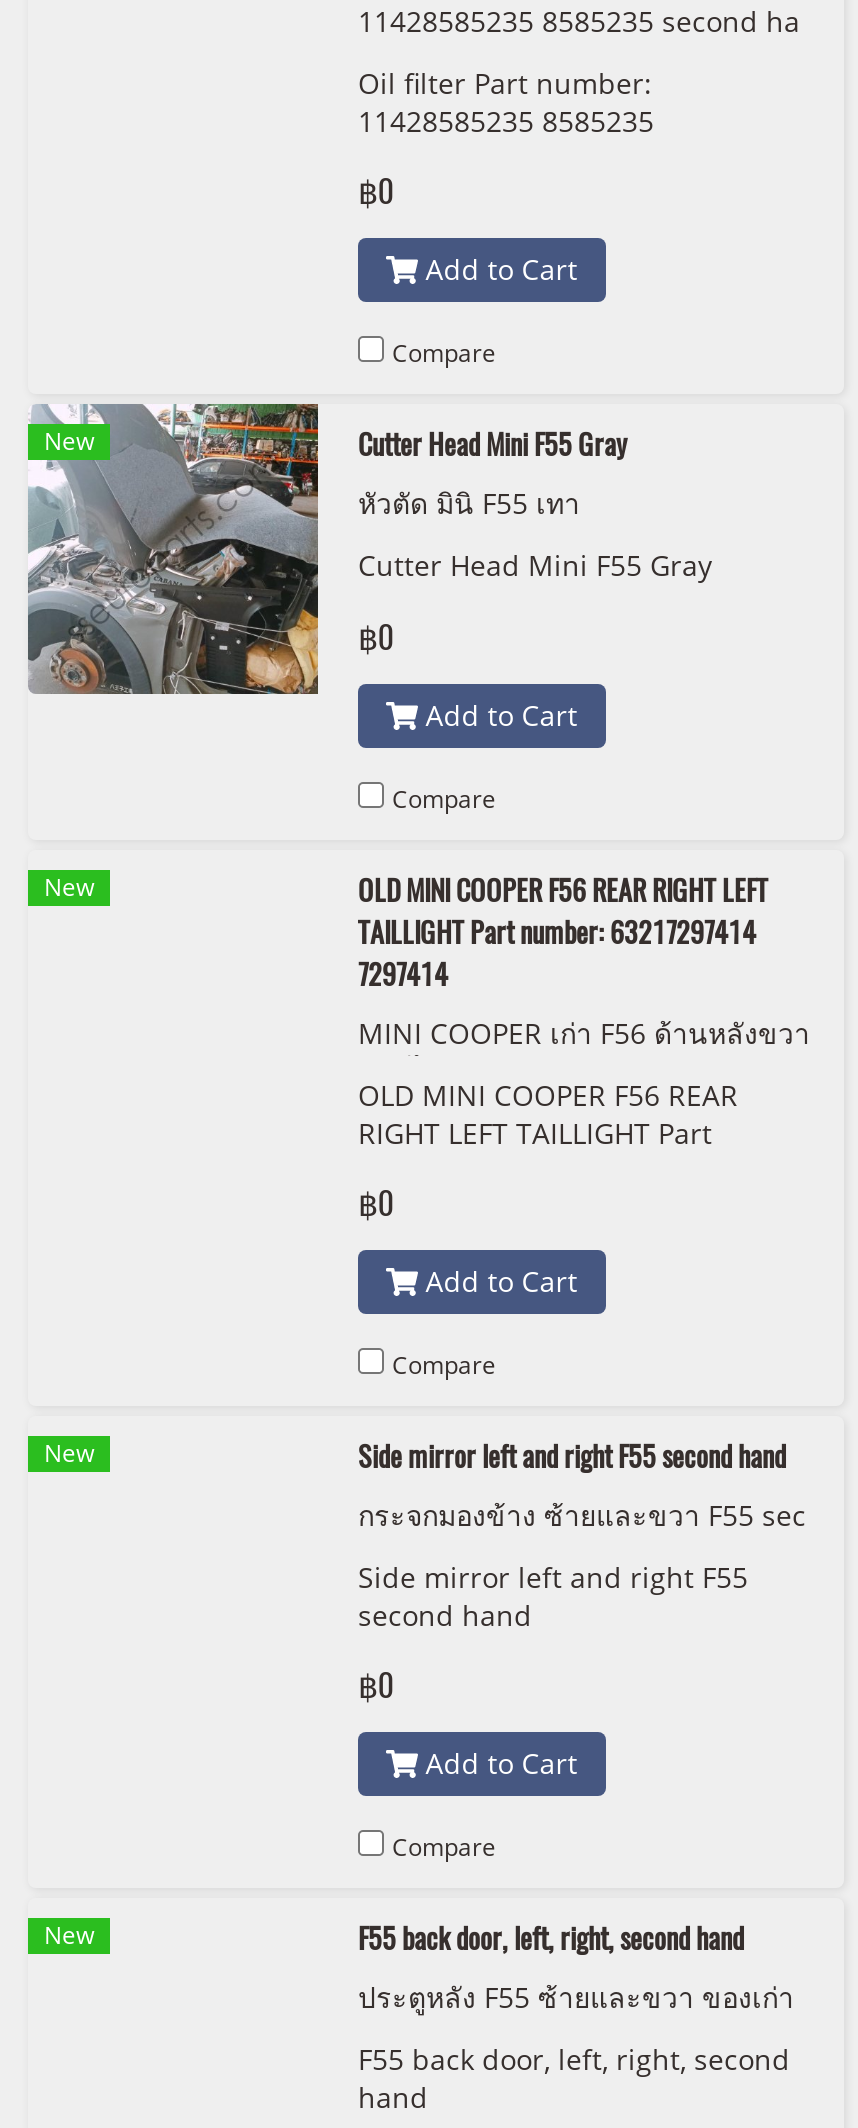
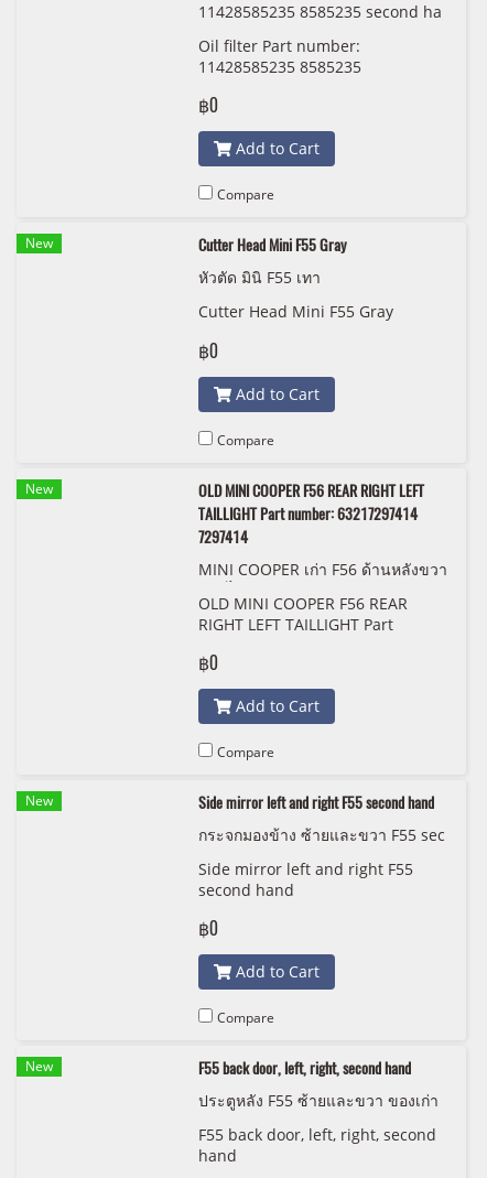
- [image]
